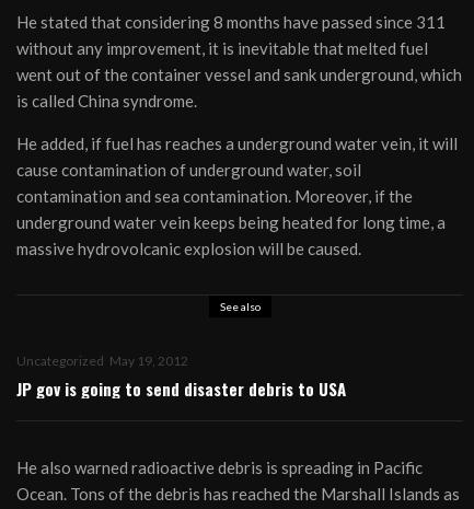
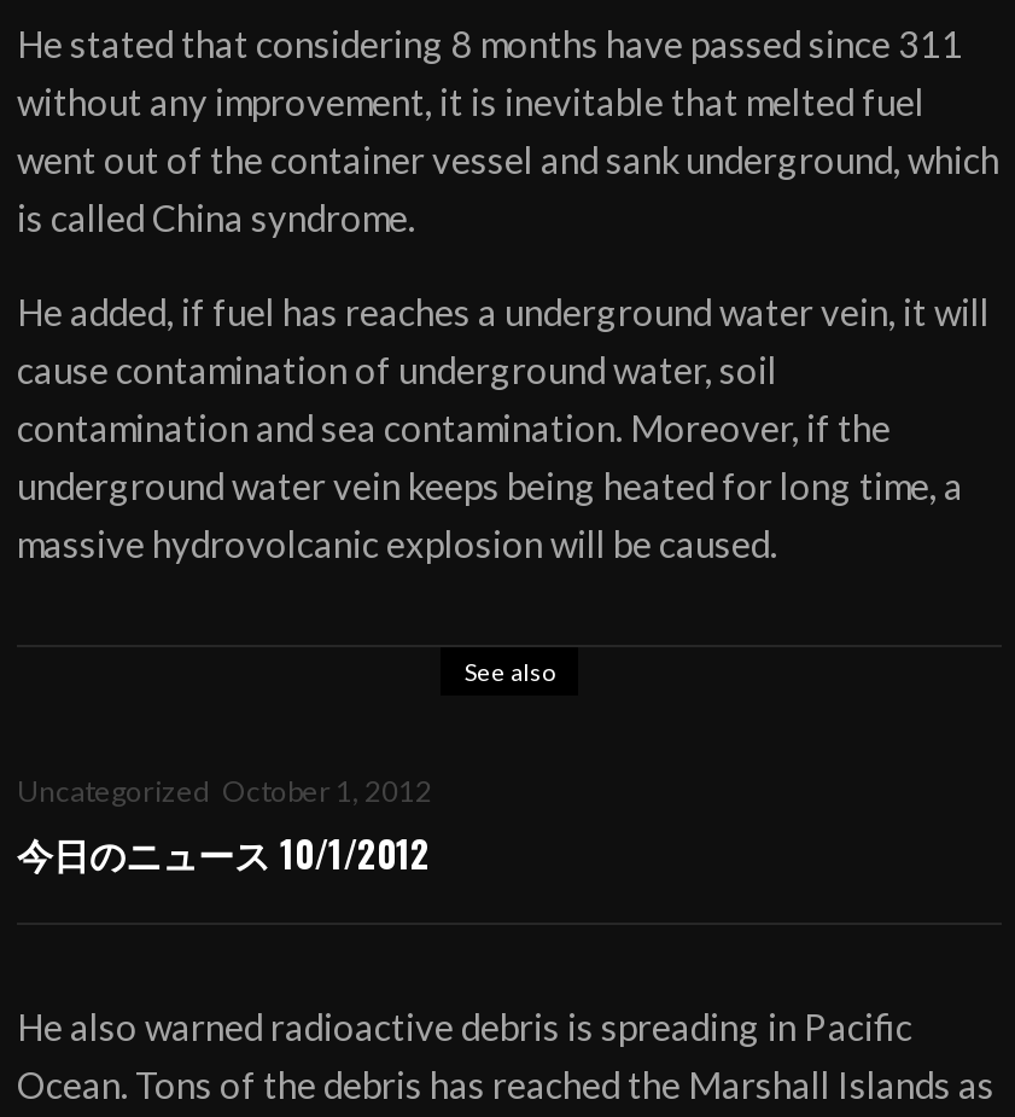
- Uncategorized May 19, 2012
- JP gov is going to send disaster debris to USA
+ Uncategorized October 1, 2012
+ 今日のニュース 10/1/2012
